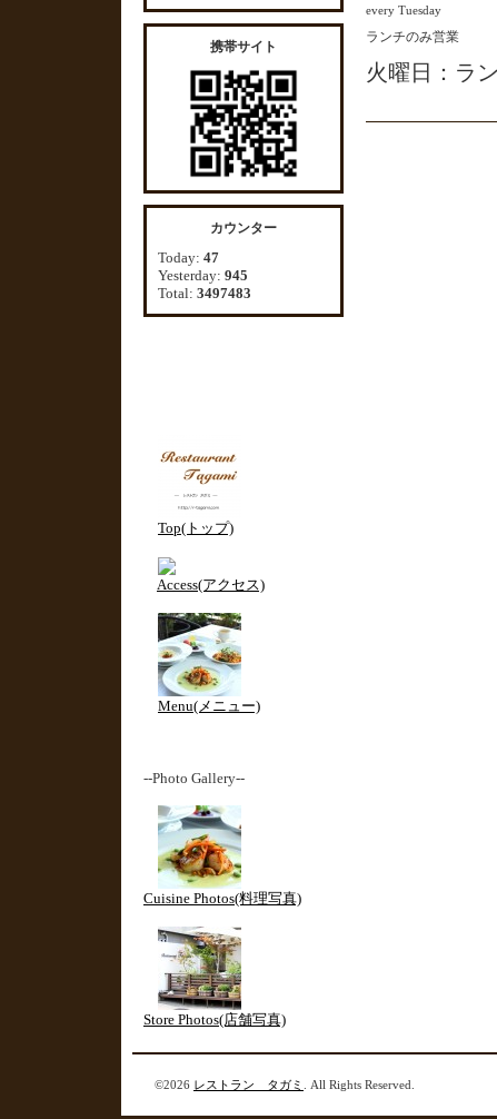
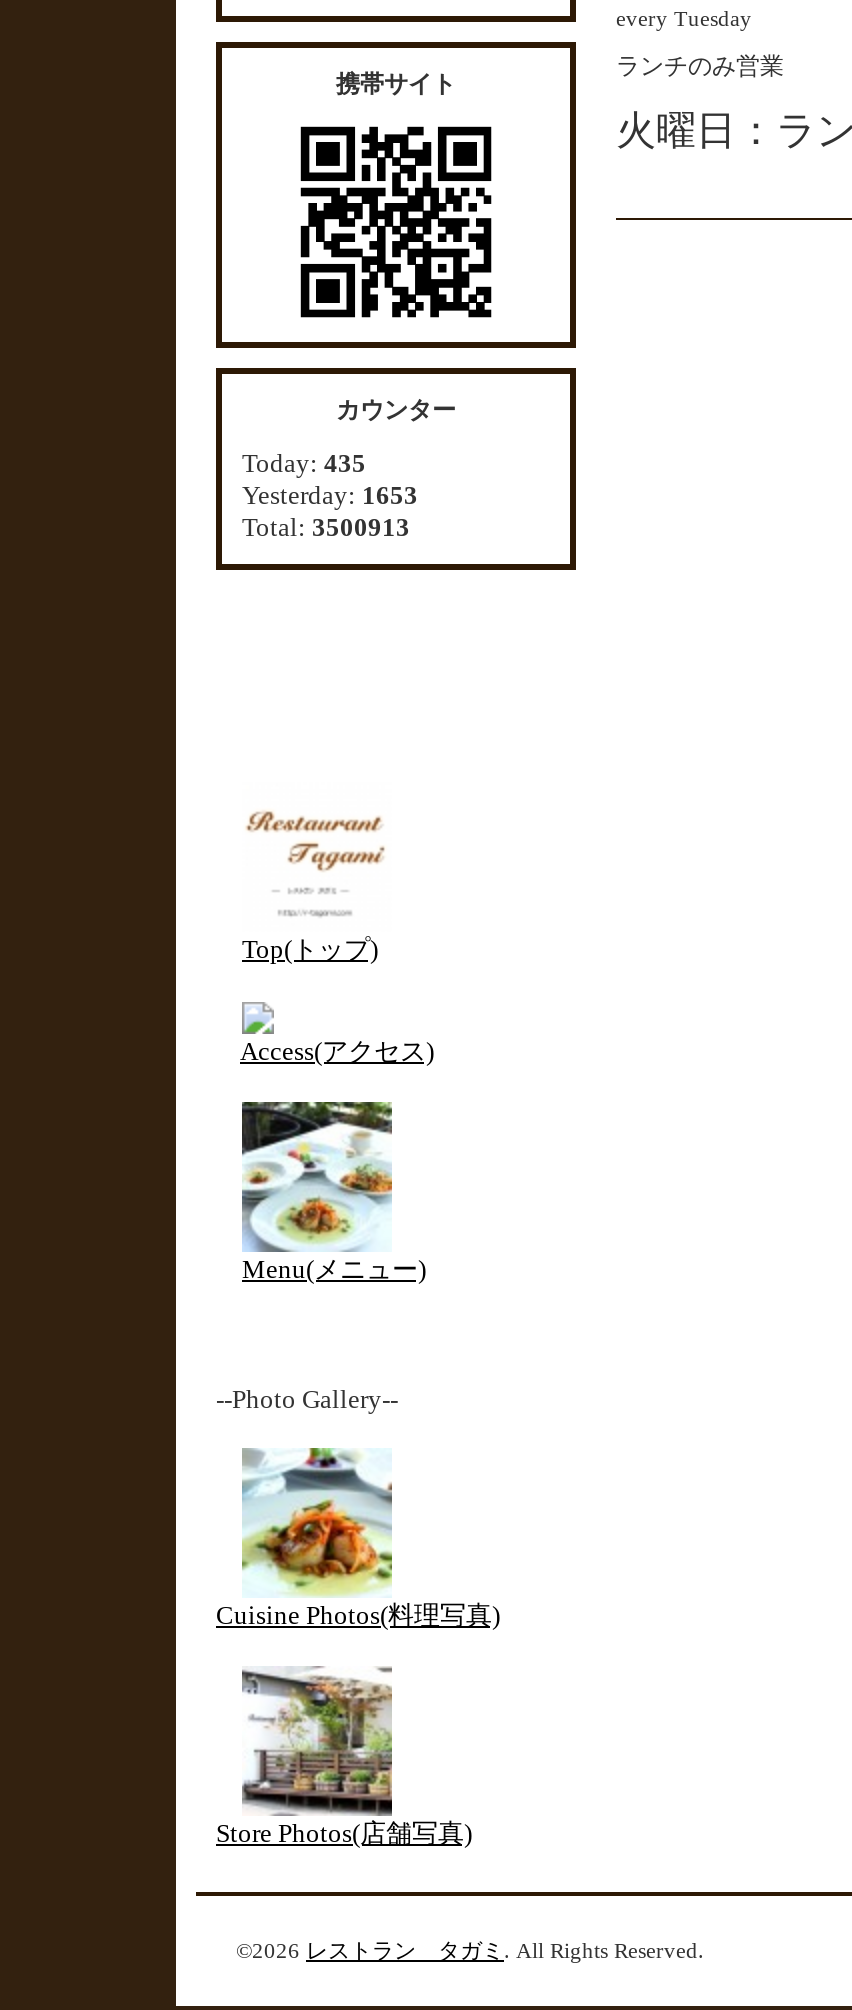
- Today: 47
+ Today: 435

- Yesterday: 945
+ Yesterday: 1653

- Total: 3497483
+ Total: 3500913
